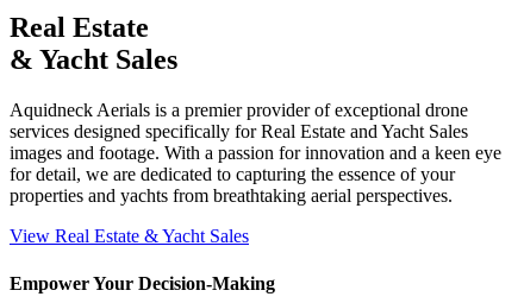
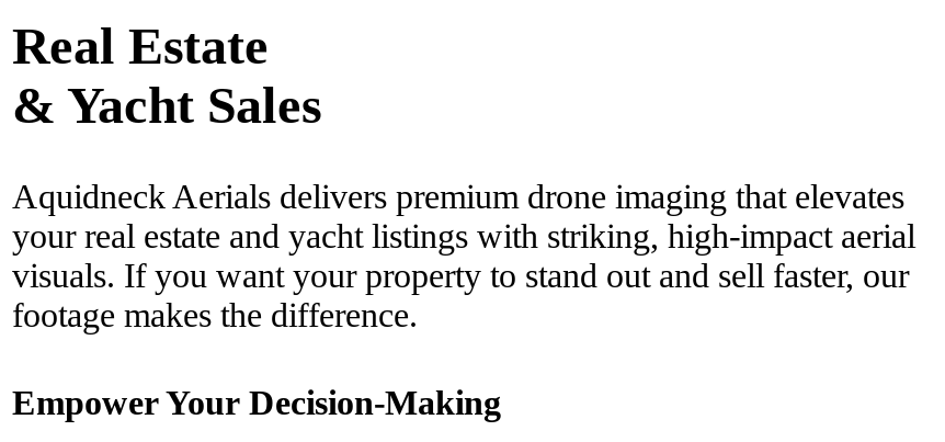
- Aquidneck Aerials is a premier provider of exceptional drone
- services designed specifically for Real Estate and Yacht Sales
- images and footage. With a passion for innovation and a keen eye
- for detail, we are dedicated to capturing the essence of your
- properties and yachts from breathtaking aerial perspectives.
- View Real Estate & Yacht Sales
+ Aquidneck Aerials delivers premium drone imaging that elevates
+ your real estate and yacht listings with striking, high‑impact aerial
+ visuals. If you want your property to stand out and sell faster, our
+ footage makes the difference.
